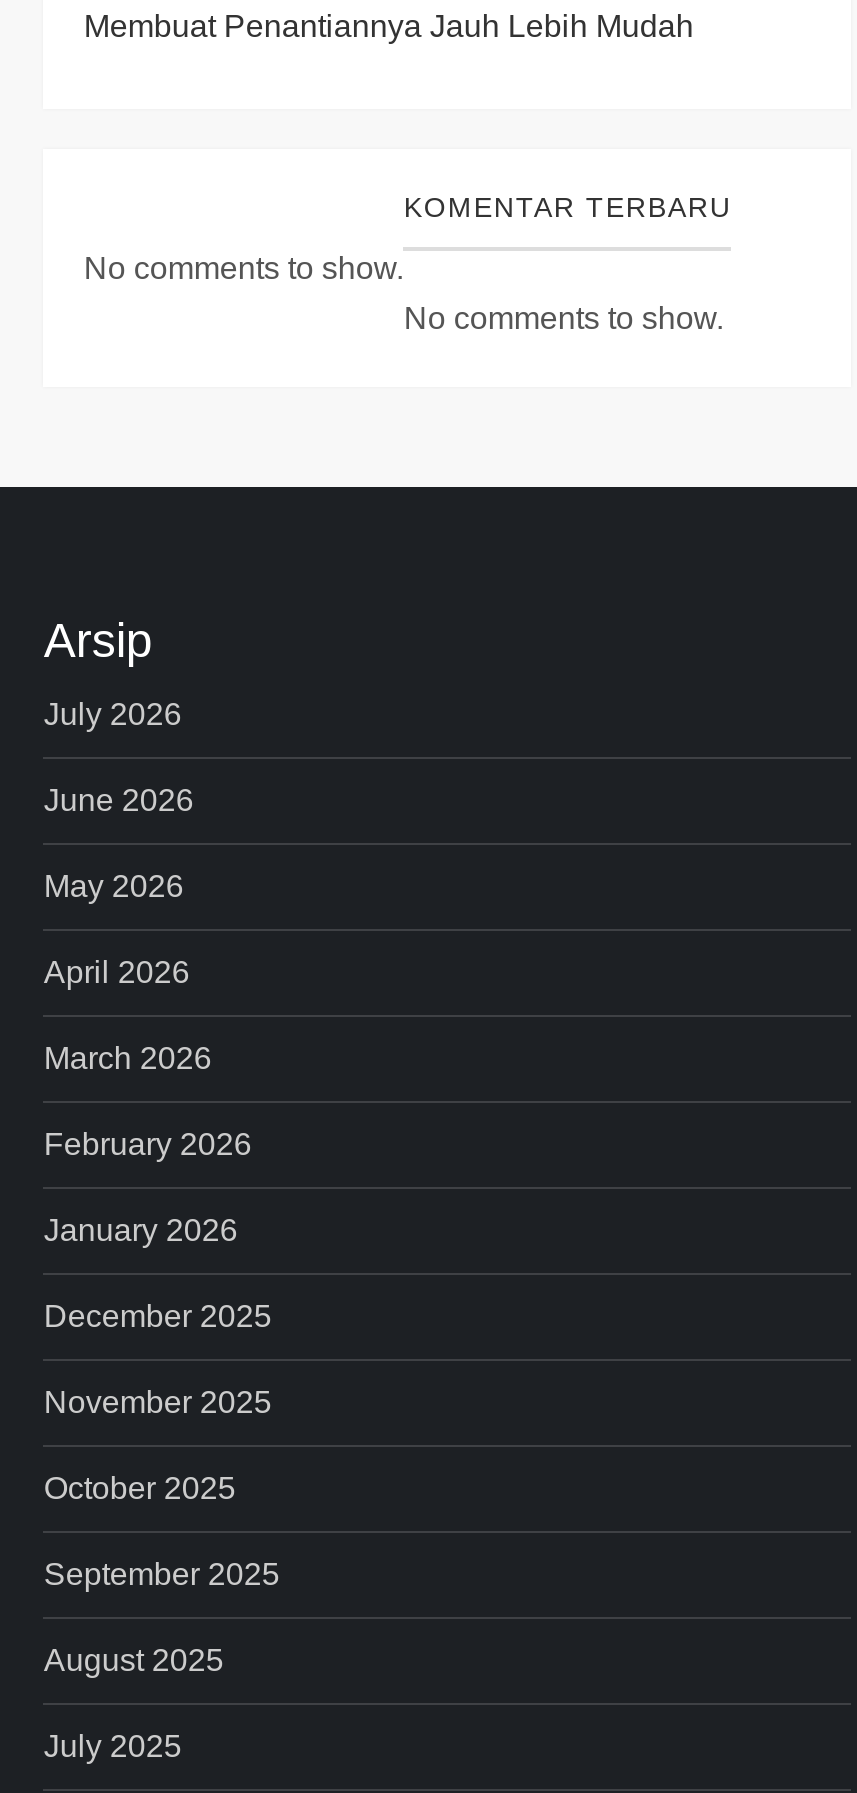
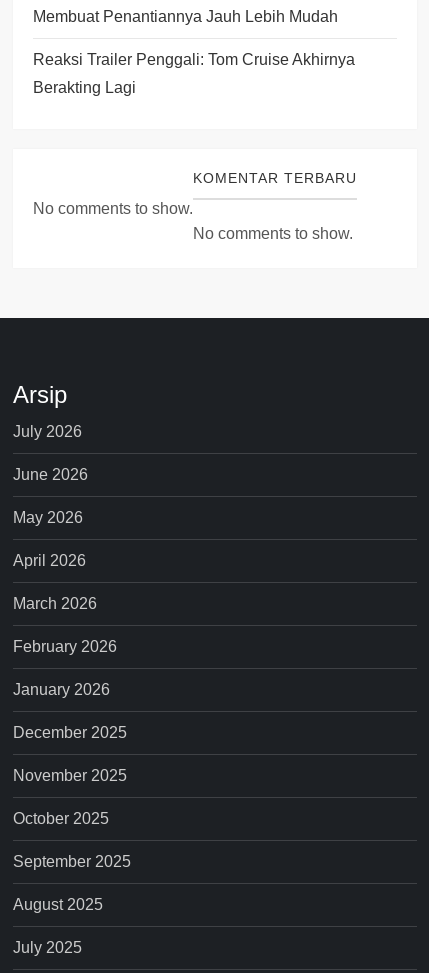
+ Reaksi Trailer Penggali: Tom Cruise Akhirnya
+ Berakting Lagi
